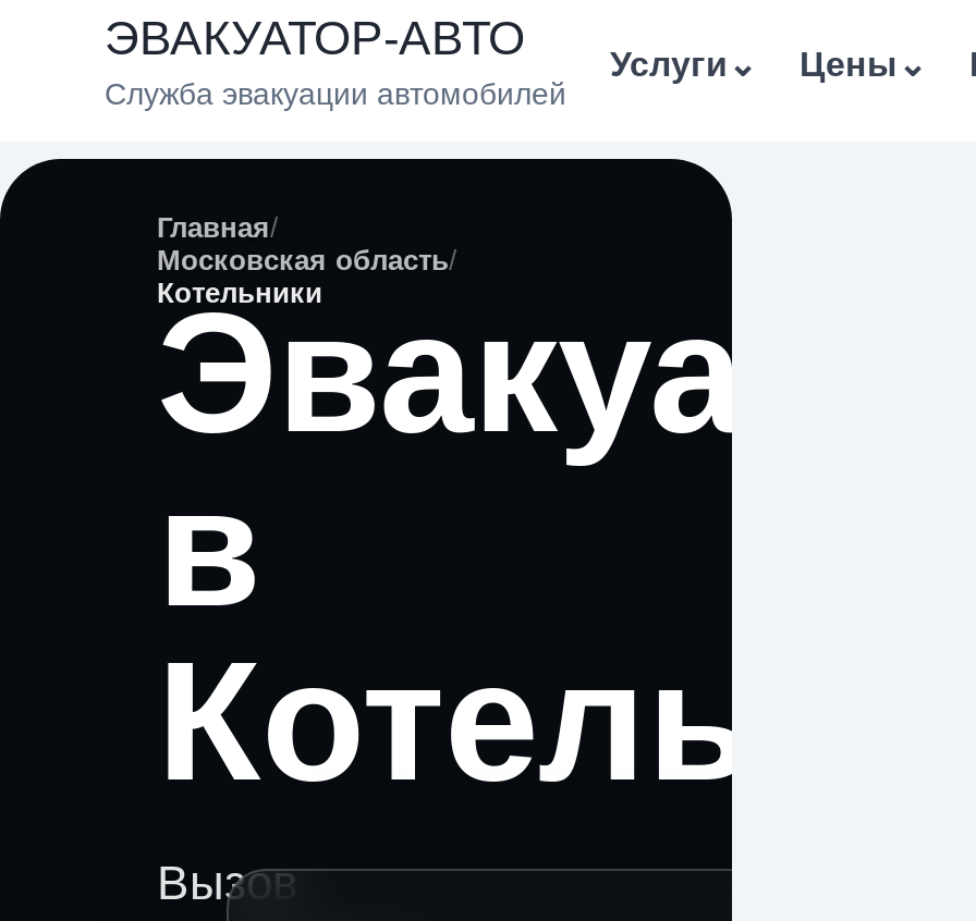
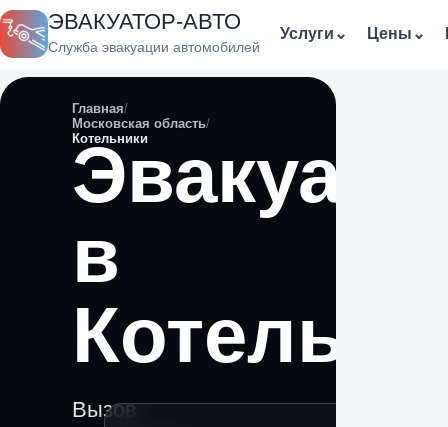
+ [image]
